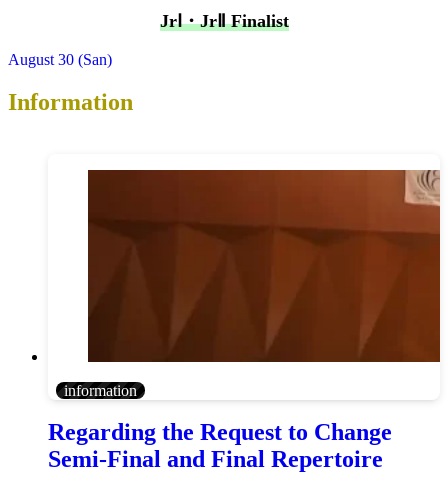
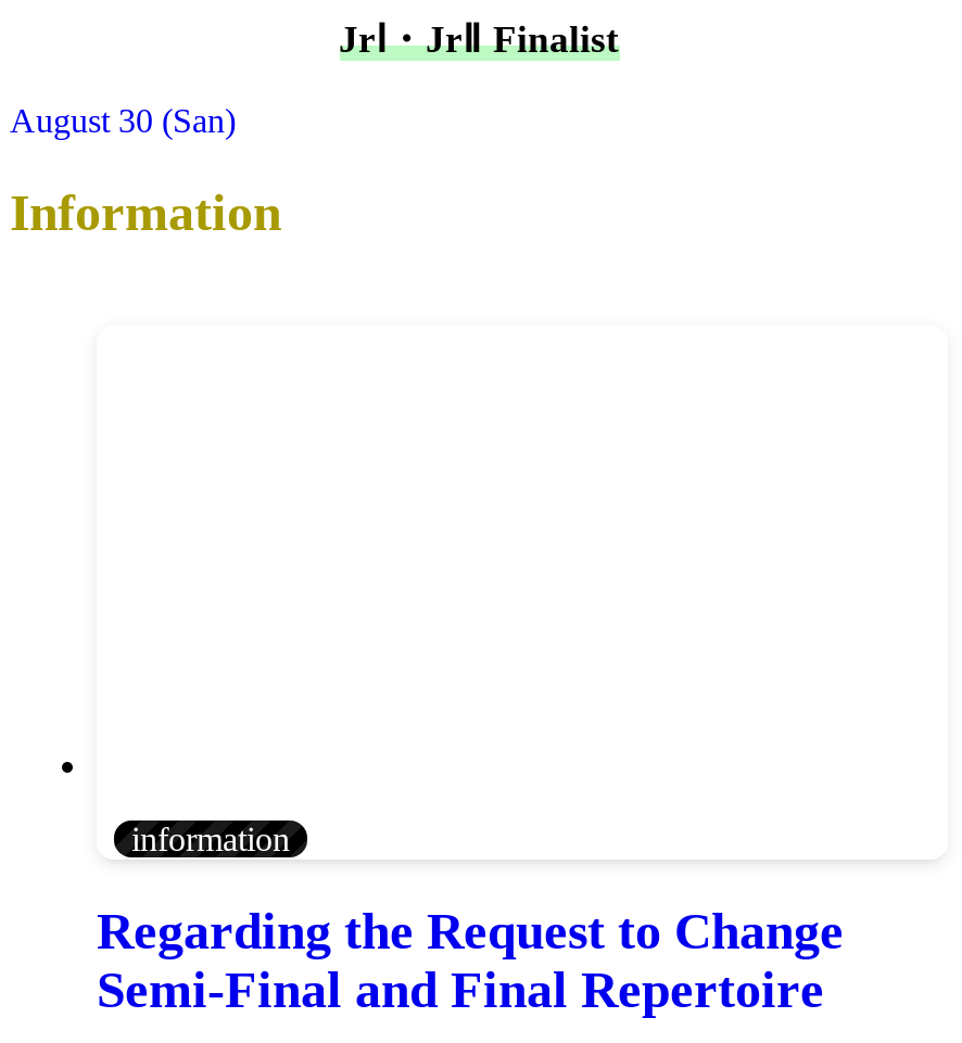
- [image]
